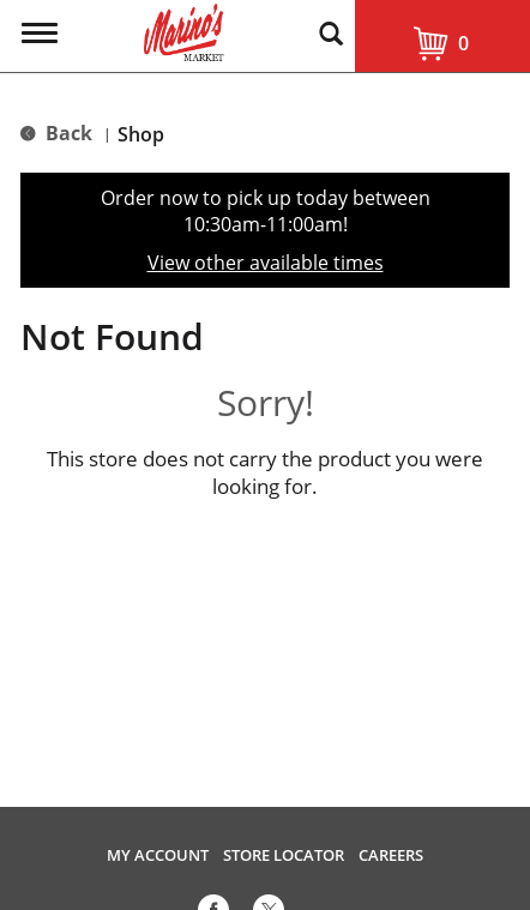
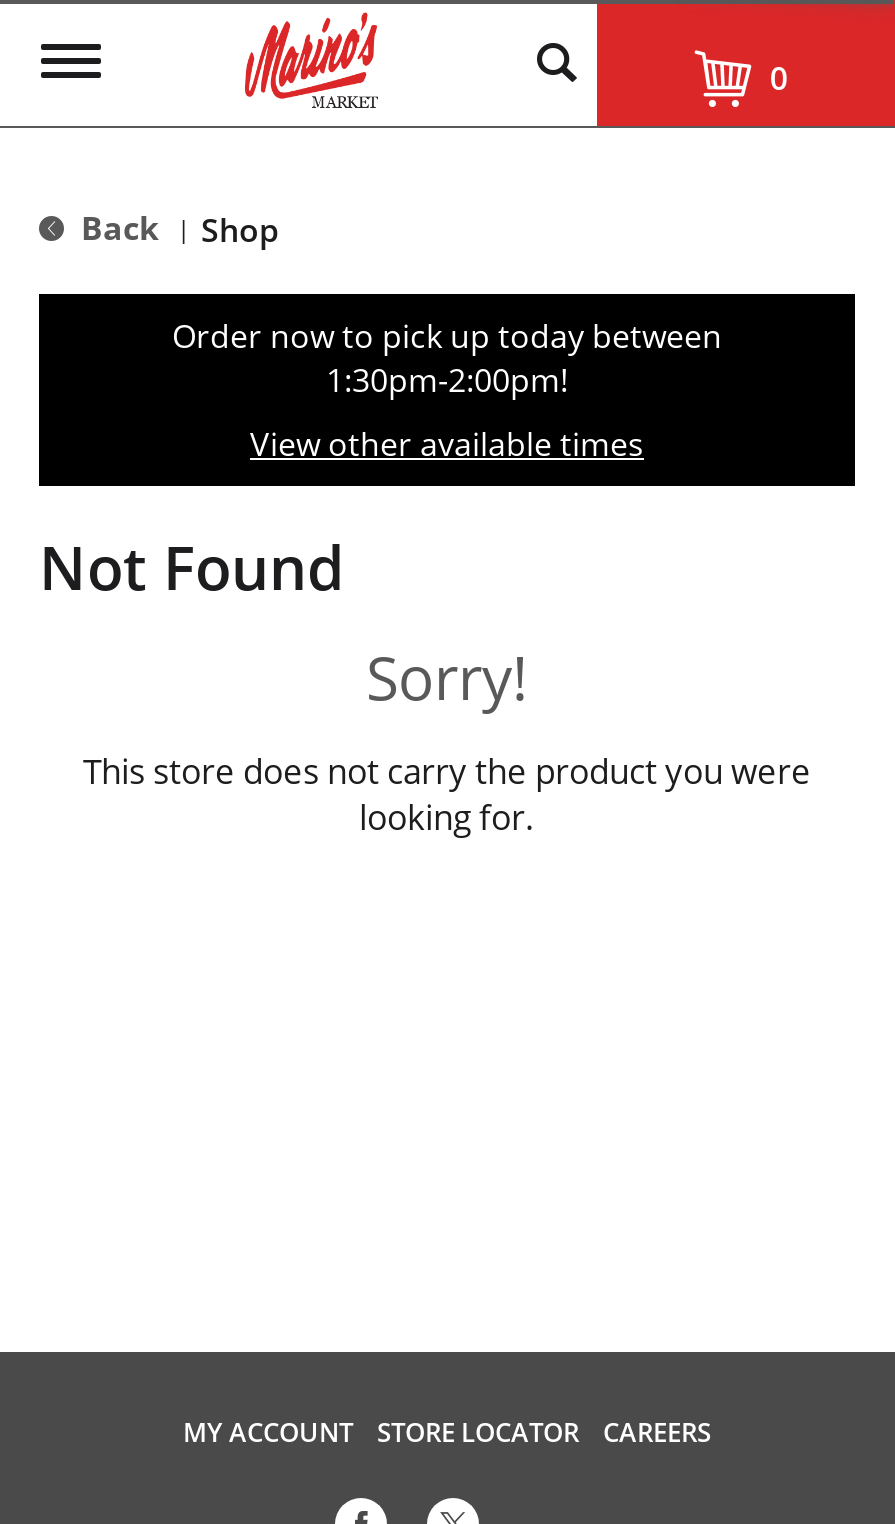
- 10:30am-11:00am!
+ 1:30pm-2:00pm!
